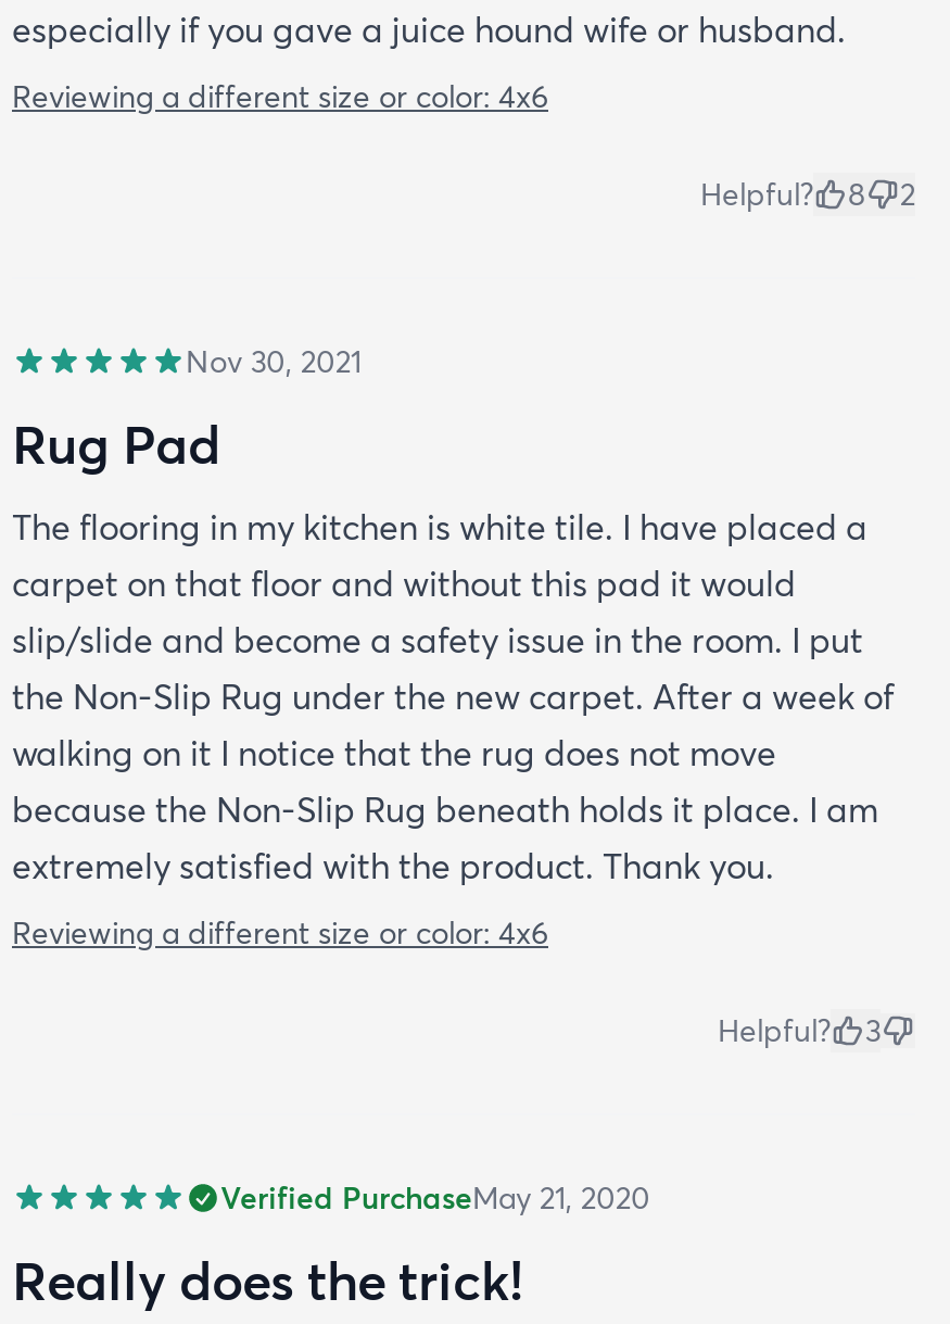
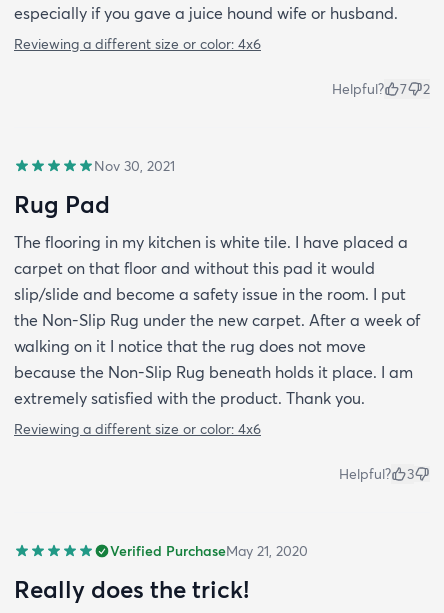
- Helpful? 8 2
+ Helpful? 7 2
